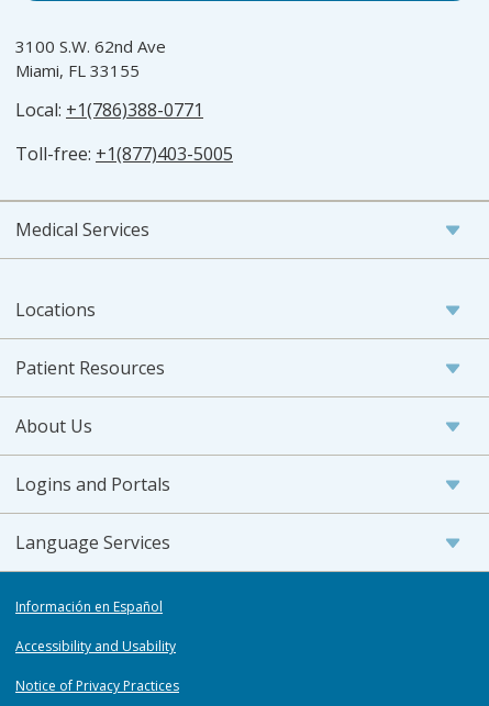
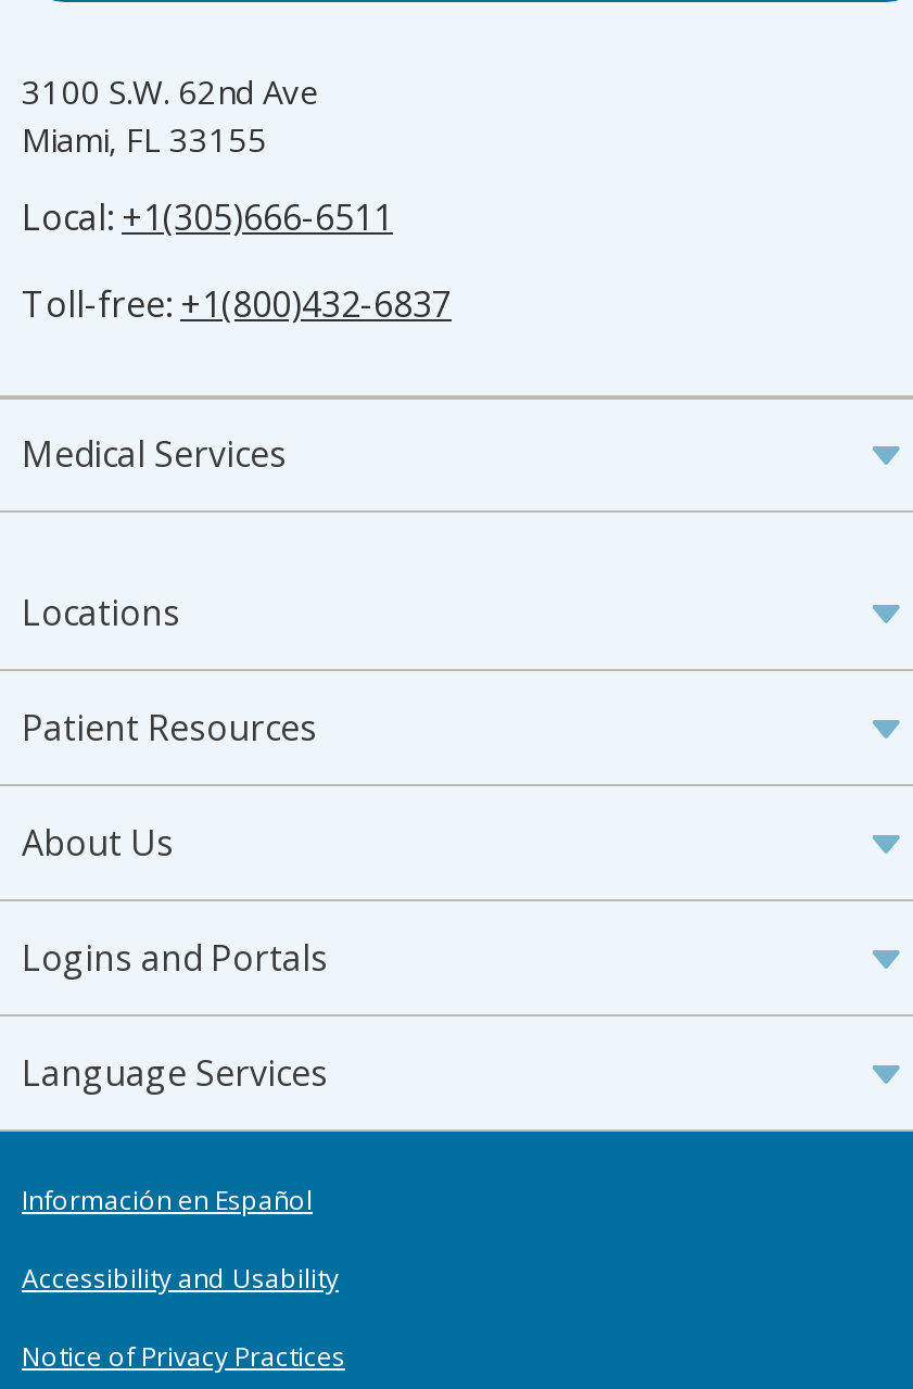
- Local: +1(786)388-0771
+ Local: +1(305)666-6511

- Toll-free: +1(877)403-5005
+ Toll-free: +1(800)432-6837
